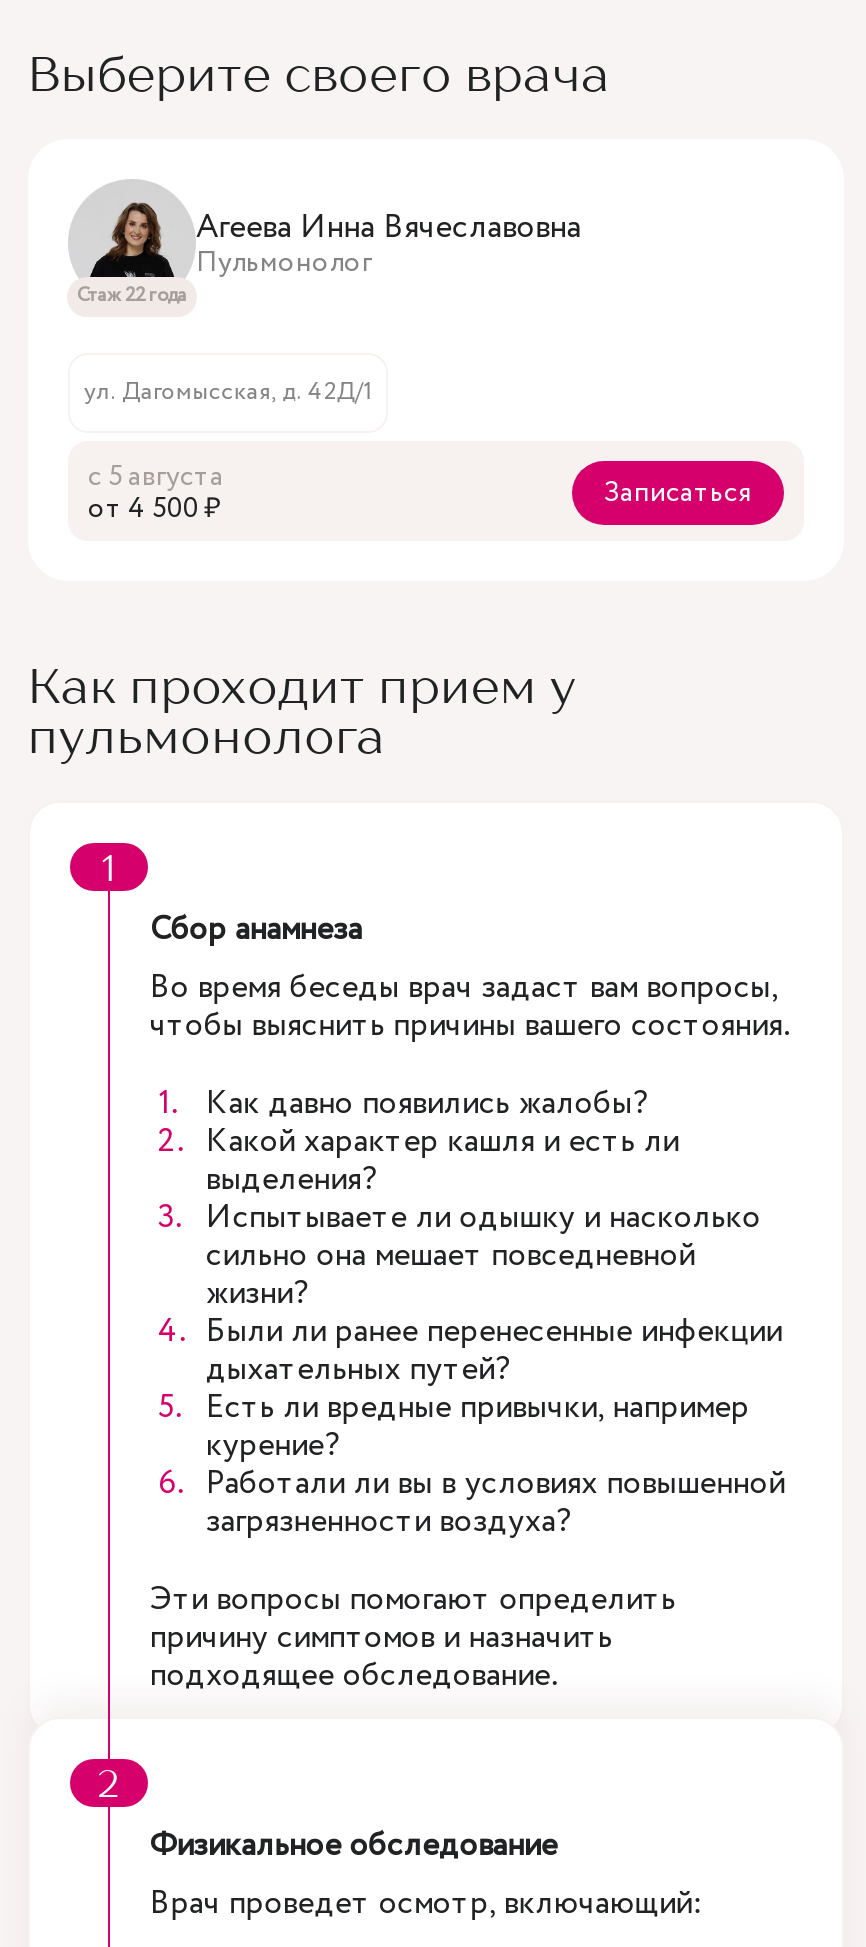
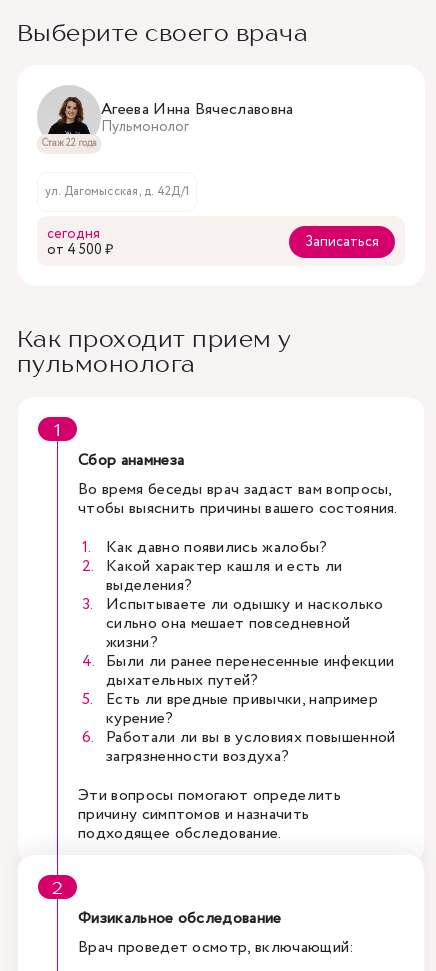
- с 5 августа
+ сегодня
